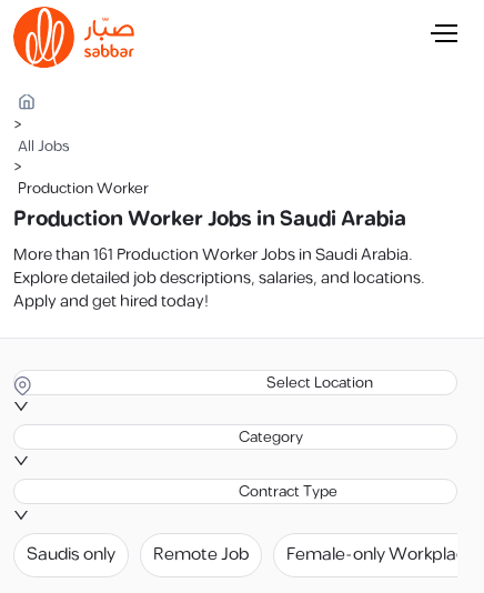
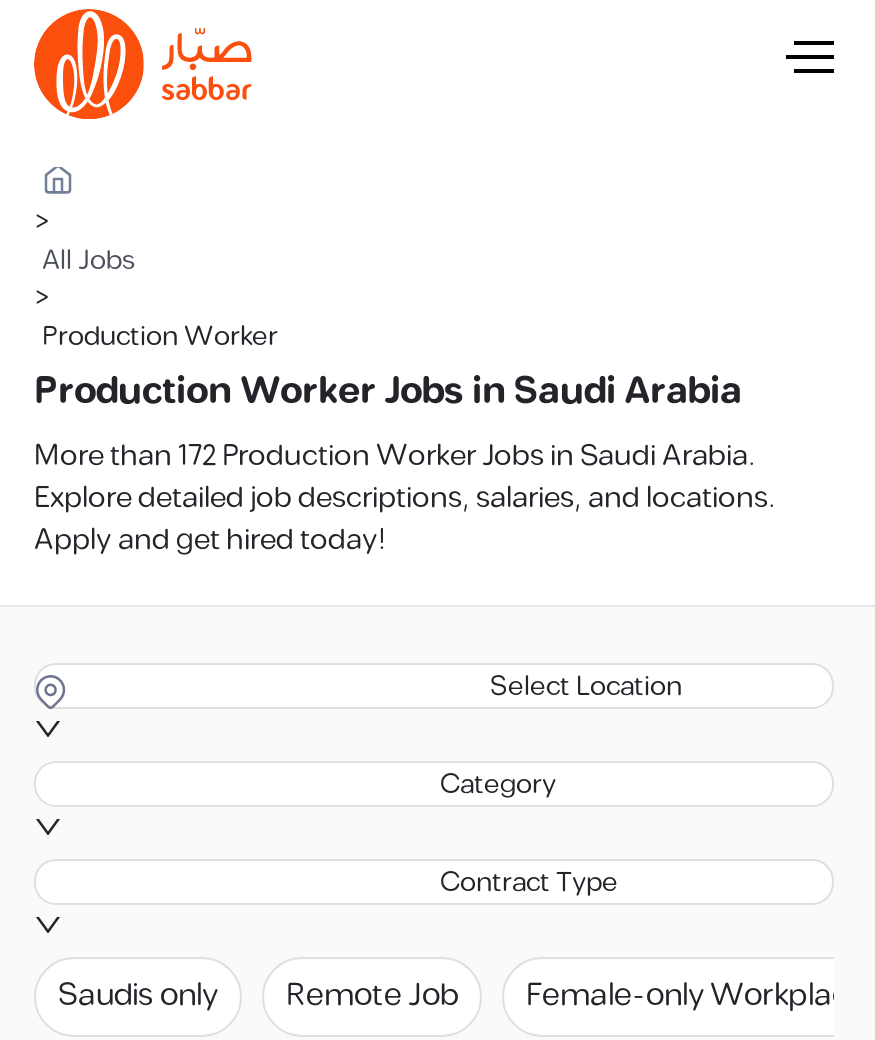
- More than 161 Production Worker Jobs in Saudi Arabia.
+ More than 172 Production Worker Jobs in Saudi Arabia.
